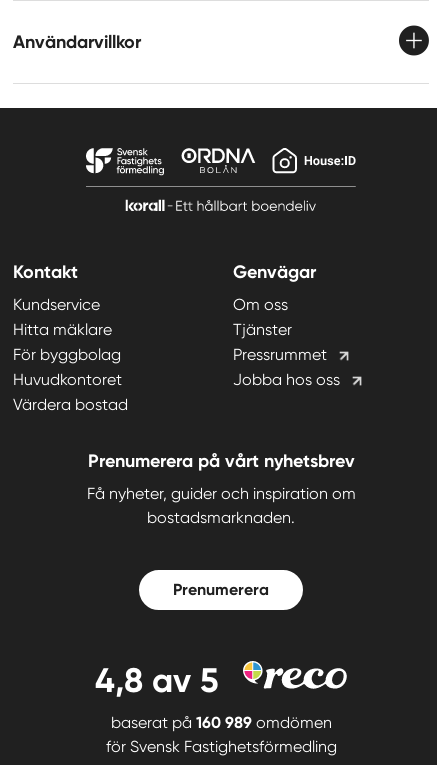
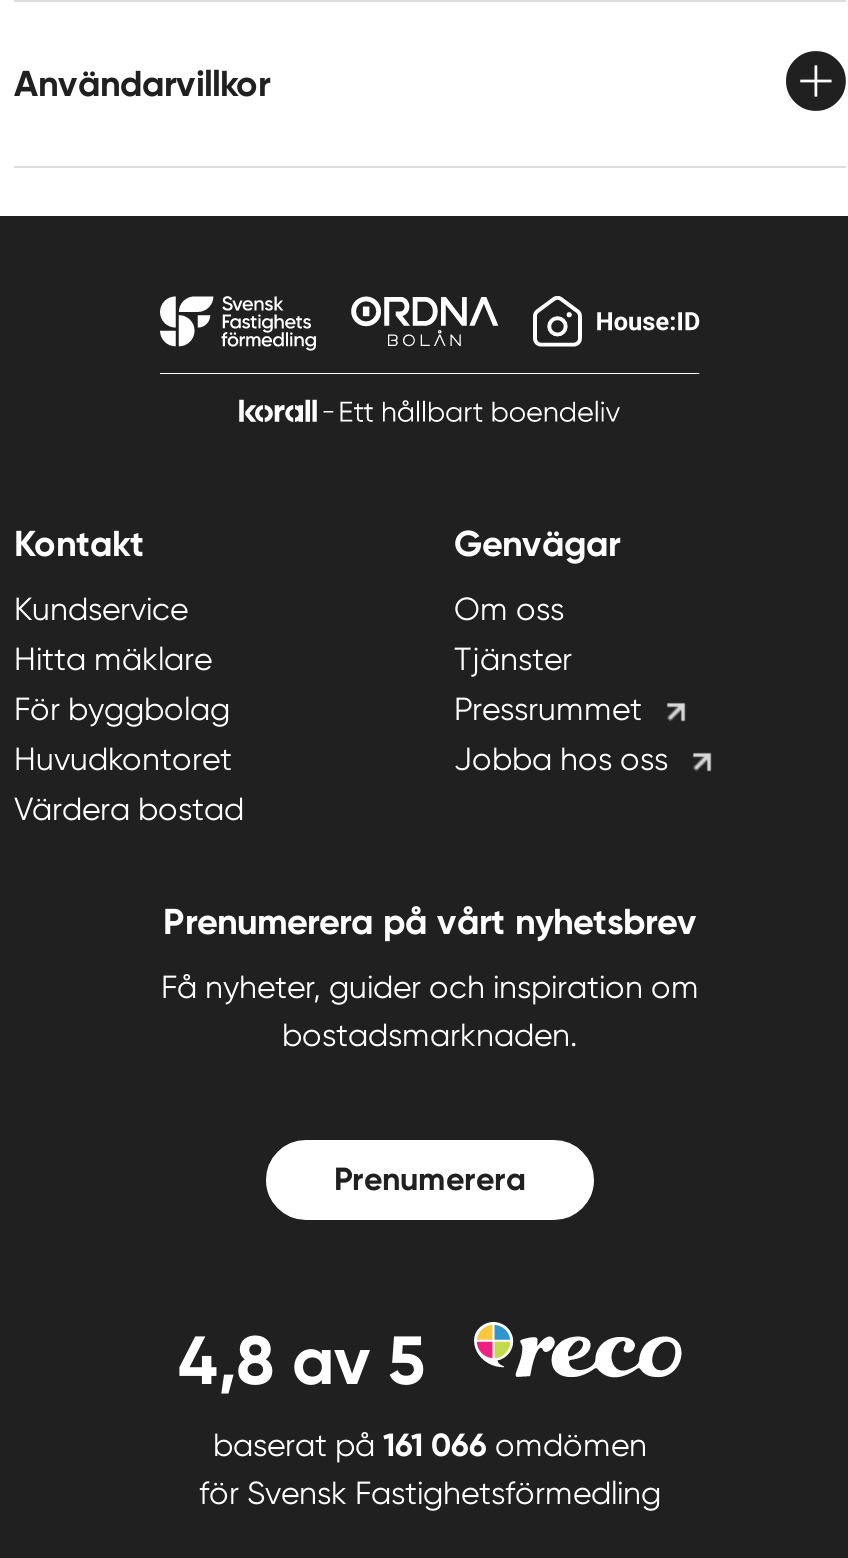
- baserat på 160 989 omdömen
+ baserat på 161 066 omdömen
